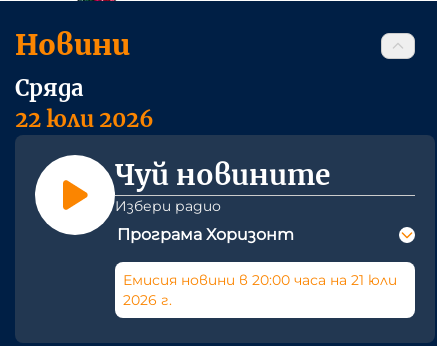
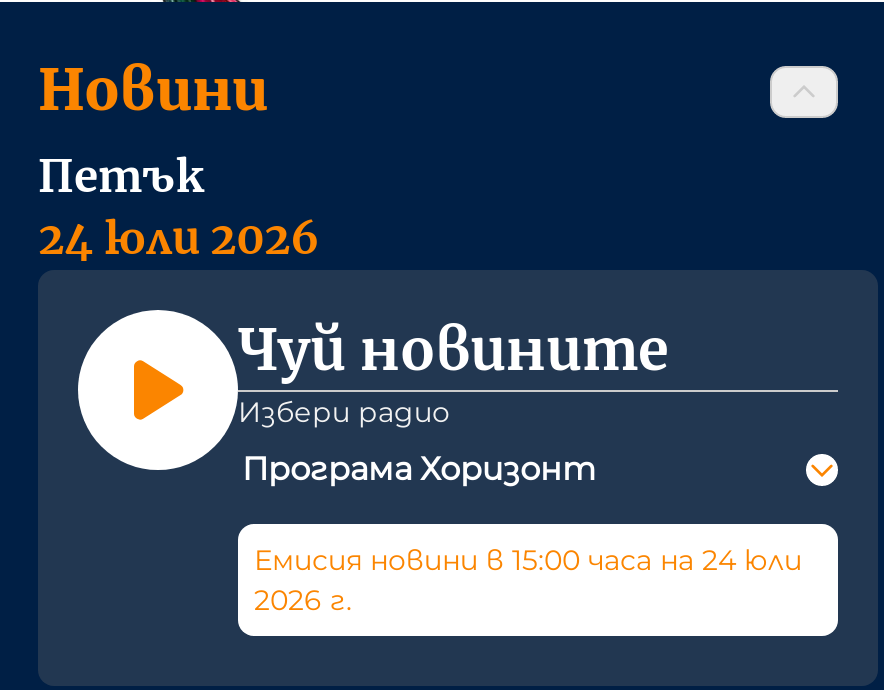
- Сряда
- 22 юли 2026
+ Петък
+ 24 юли 2026

- Емисия новини в 20:00 часа на 21 юли
+ Емисия новини в 15:00 часа на 24 юли
